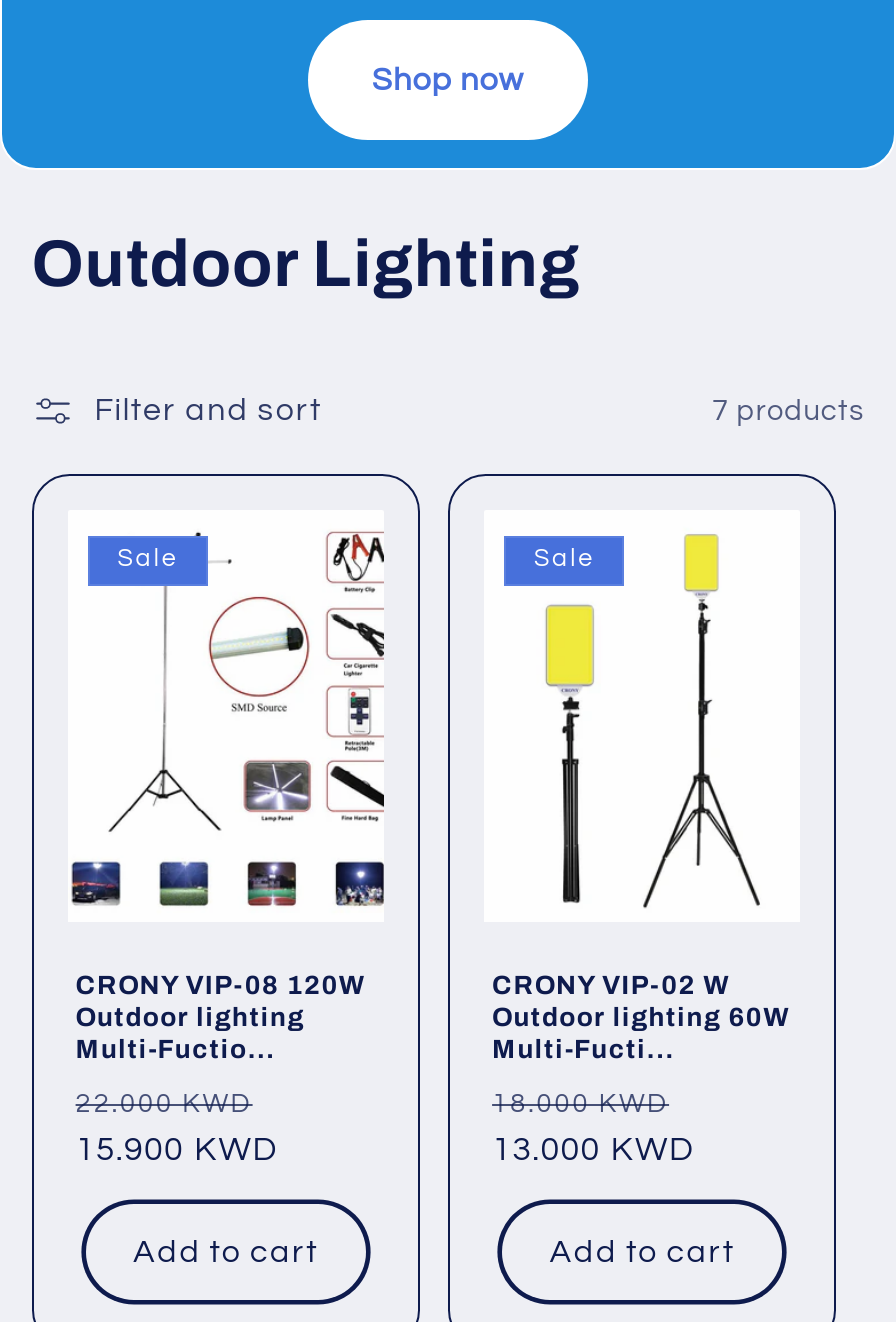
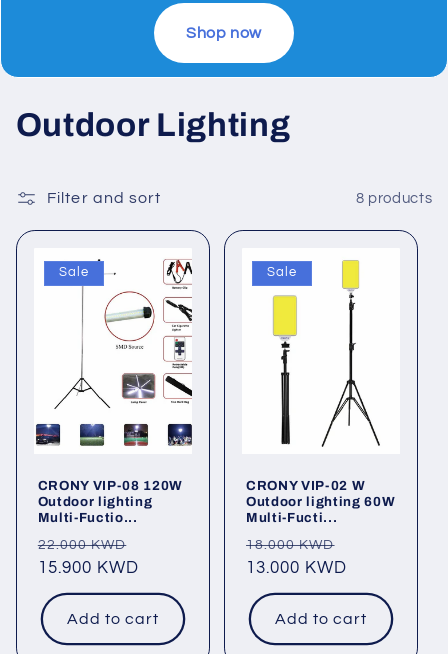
- 7 products
+ 8 products
